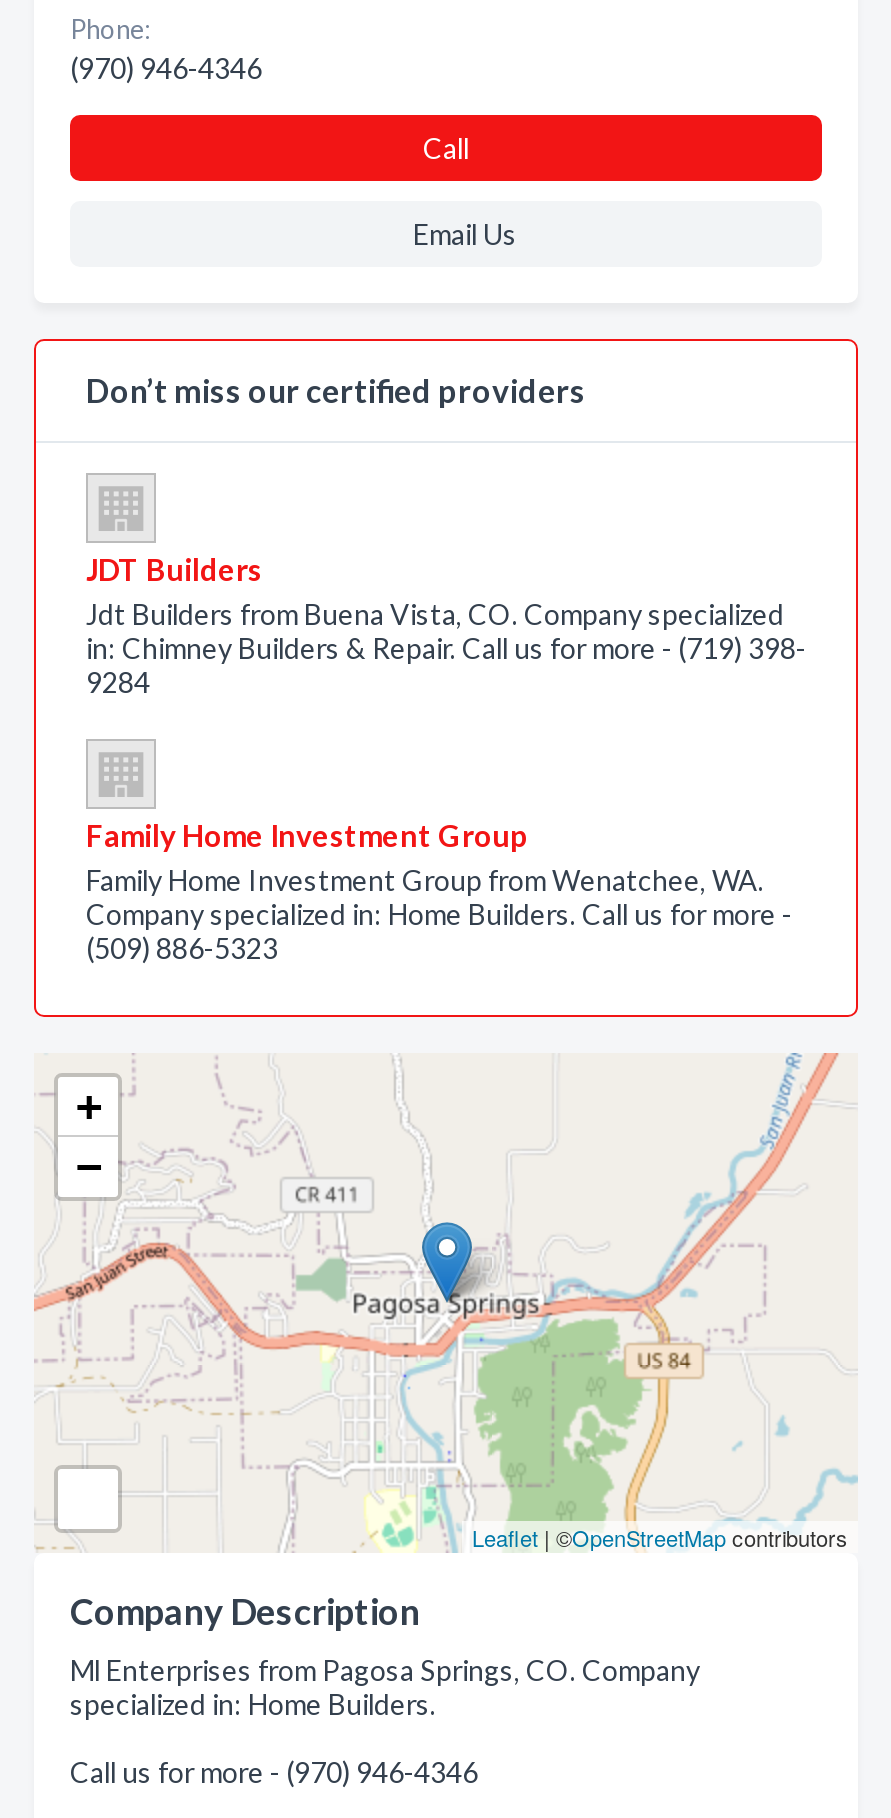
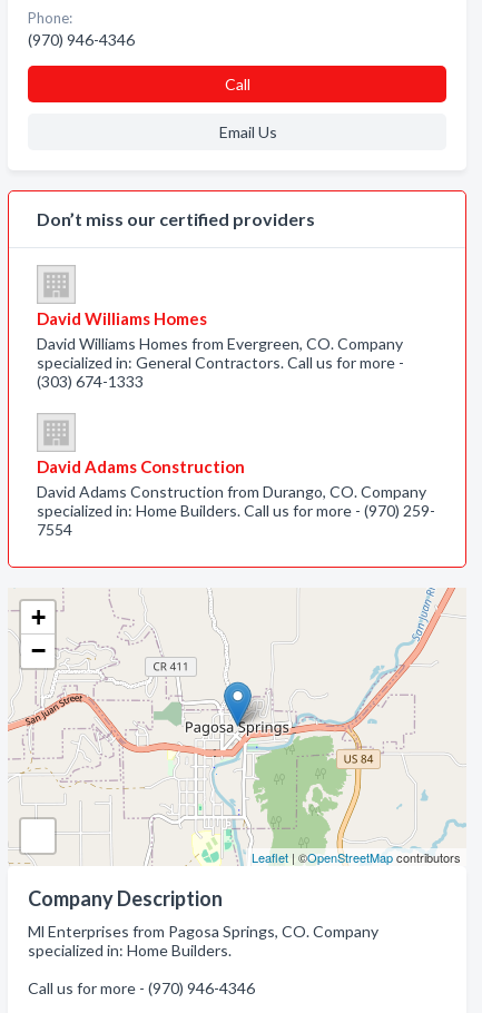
- JDT Builders
- Jdt Builders from Buena Vista, CO. Company specialized
- in: Chimney Builders & Repair. Call us for more - (719) 398-
- 9284
+ David Williams Homes
+ David Williams Homes from Evergreen, CO. Company
+ specialized in: General Contractors. Call us for more -
+ (303) 674-1333

- Family Home Investment Group
- Family Home Investment Group from Wenatchee, WA.
- Company specialized in: Home Builders. Call us for more -
- (509) 886-5323
+ David Adams Construction
+ David Adams Construction from Durango, CO. Company
+ specialized in: Home Builders. Call us for more - (970) 259-
+ 7554
